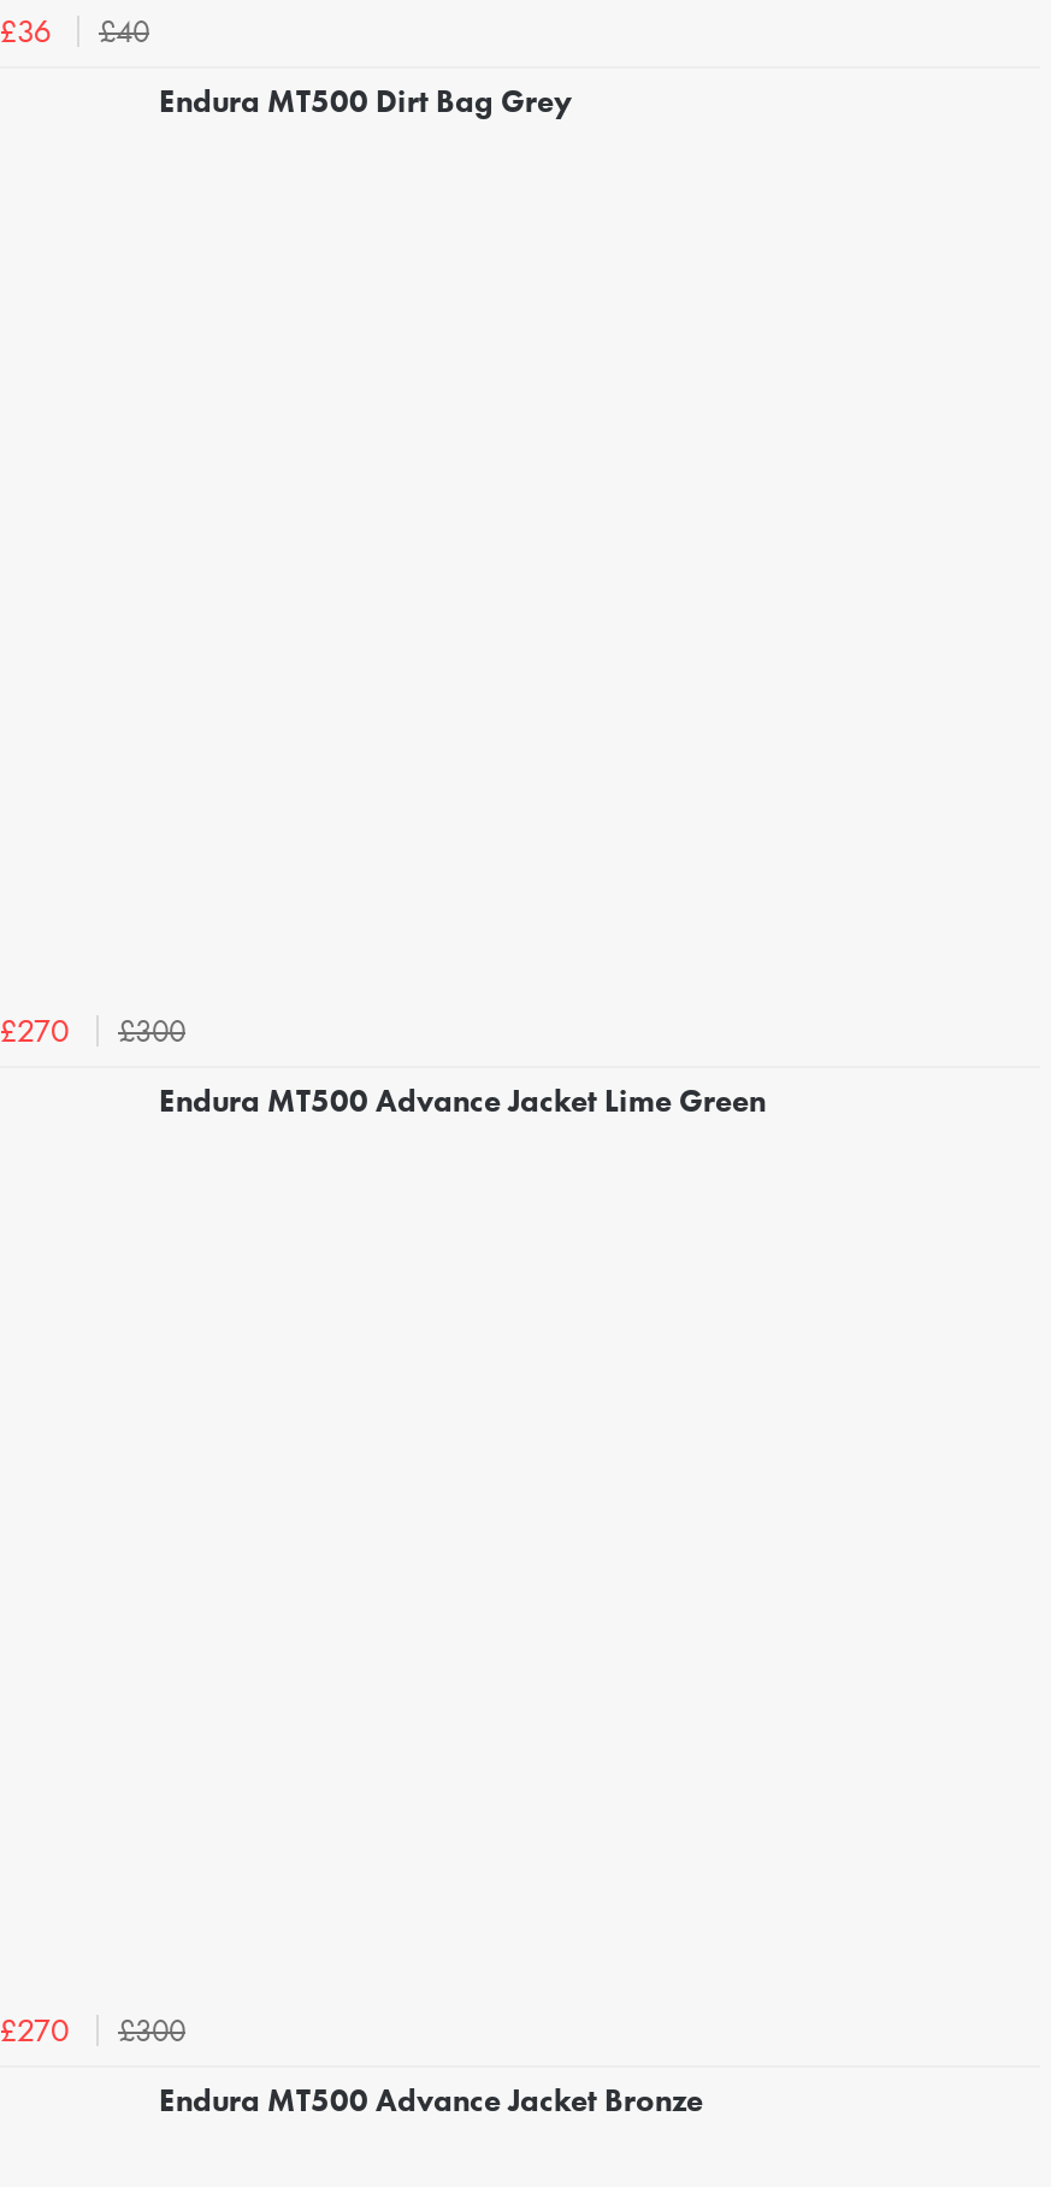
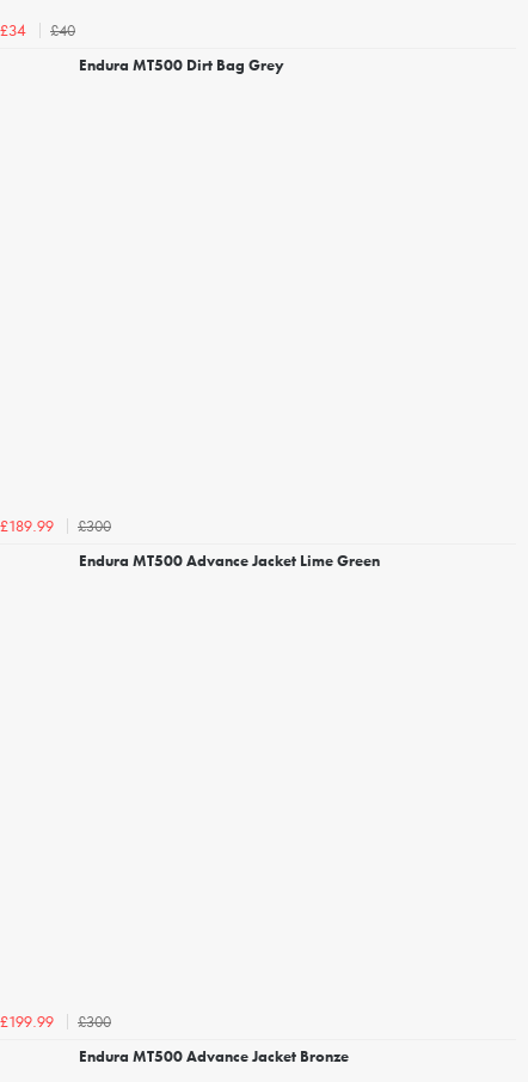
- £36 £40
+ £34 £40

- £270 £300
+ £189.99 £300

- £270 £300
+ £199.99 £300
